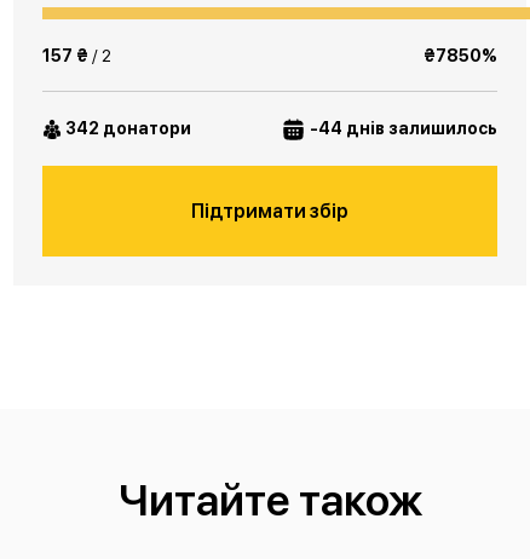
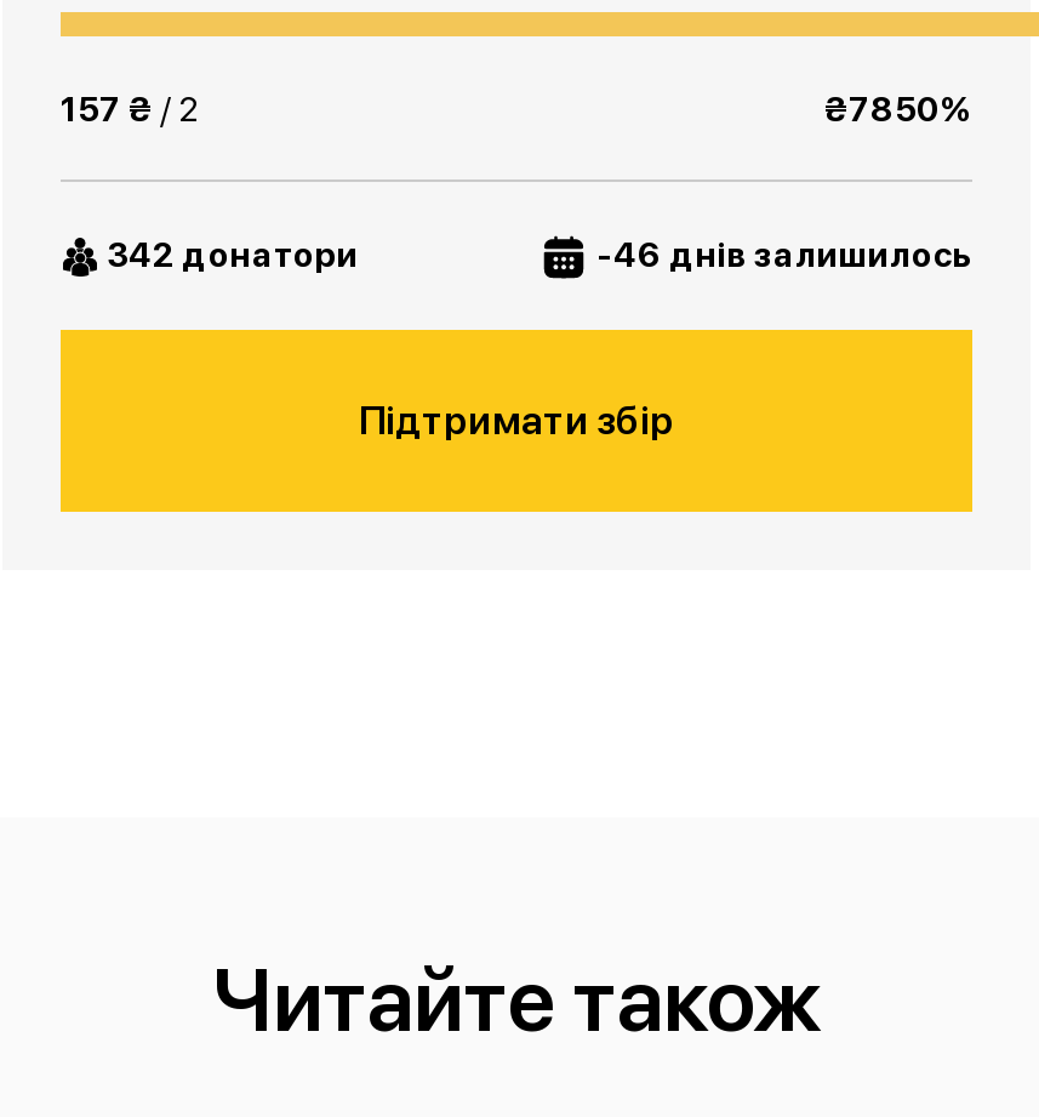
- -44 днів залишилось
+ -46 днів залишилось
